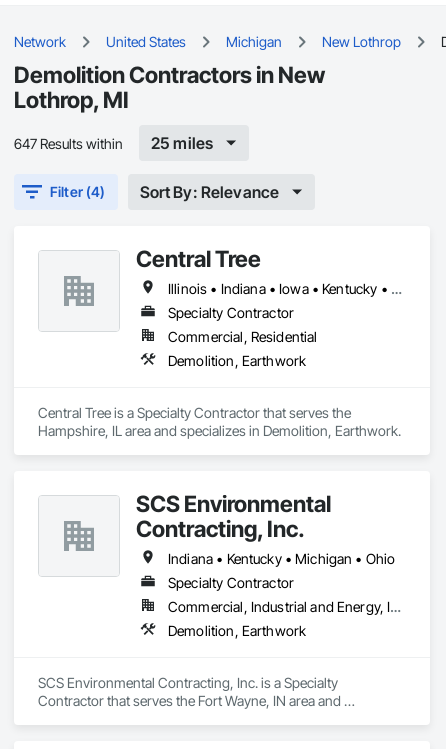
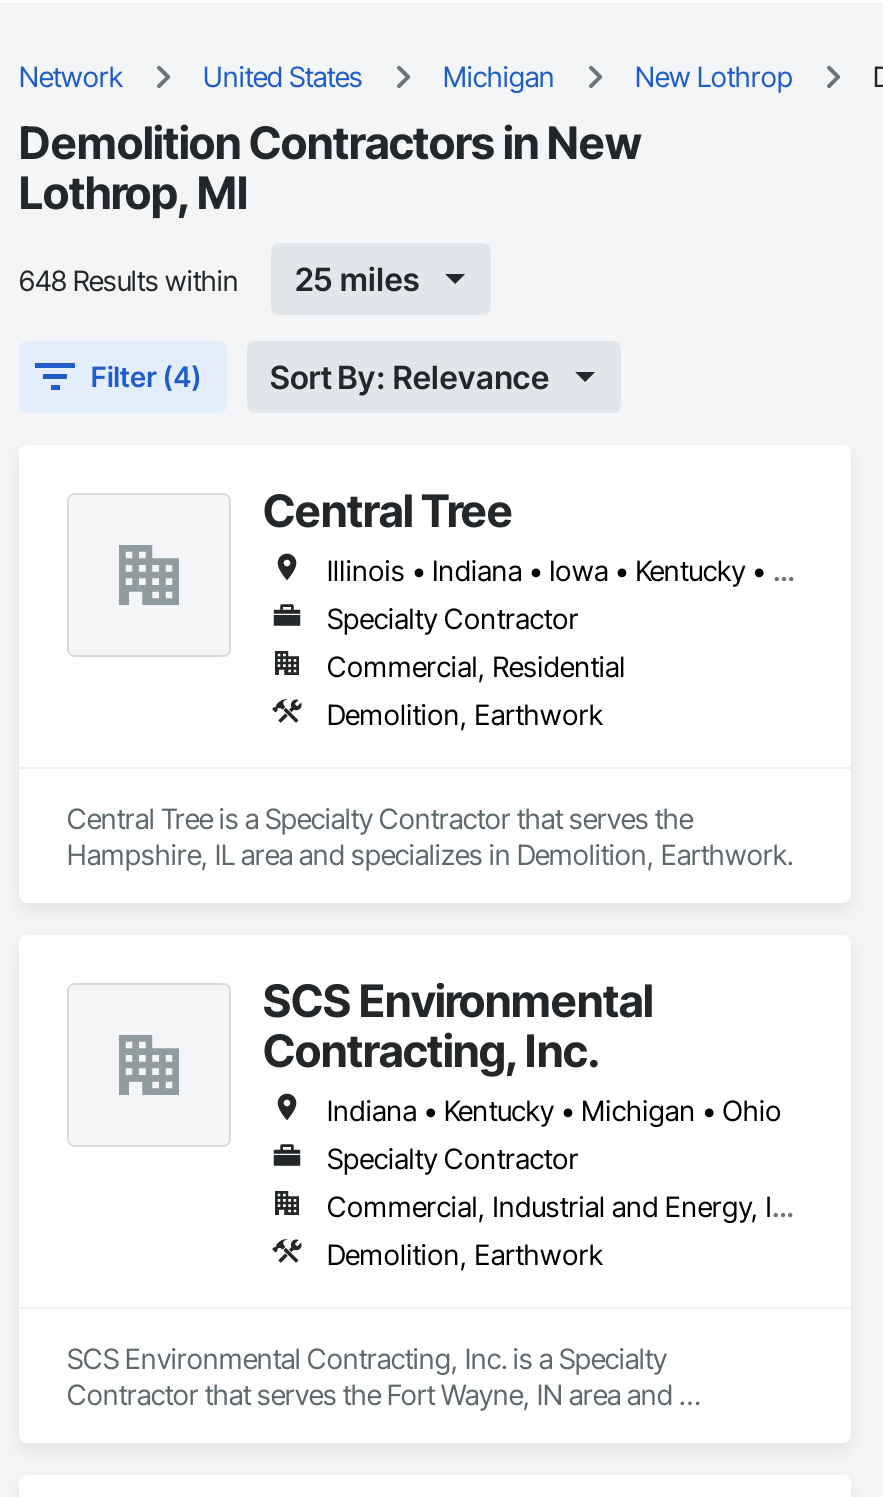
- 647 Results within
+ 648 Results within
